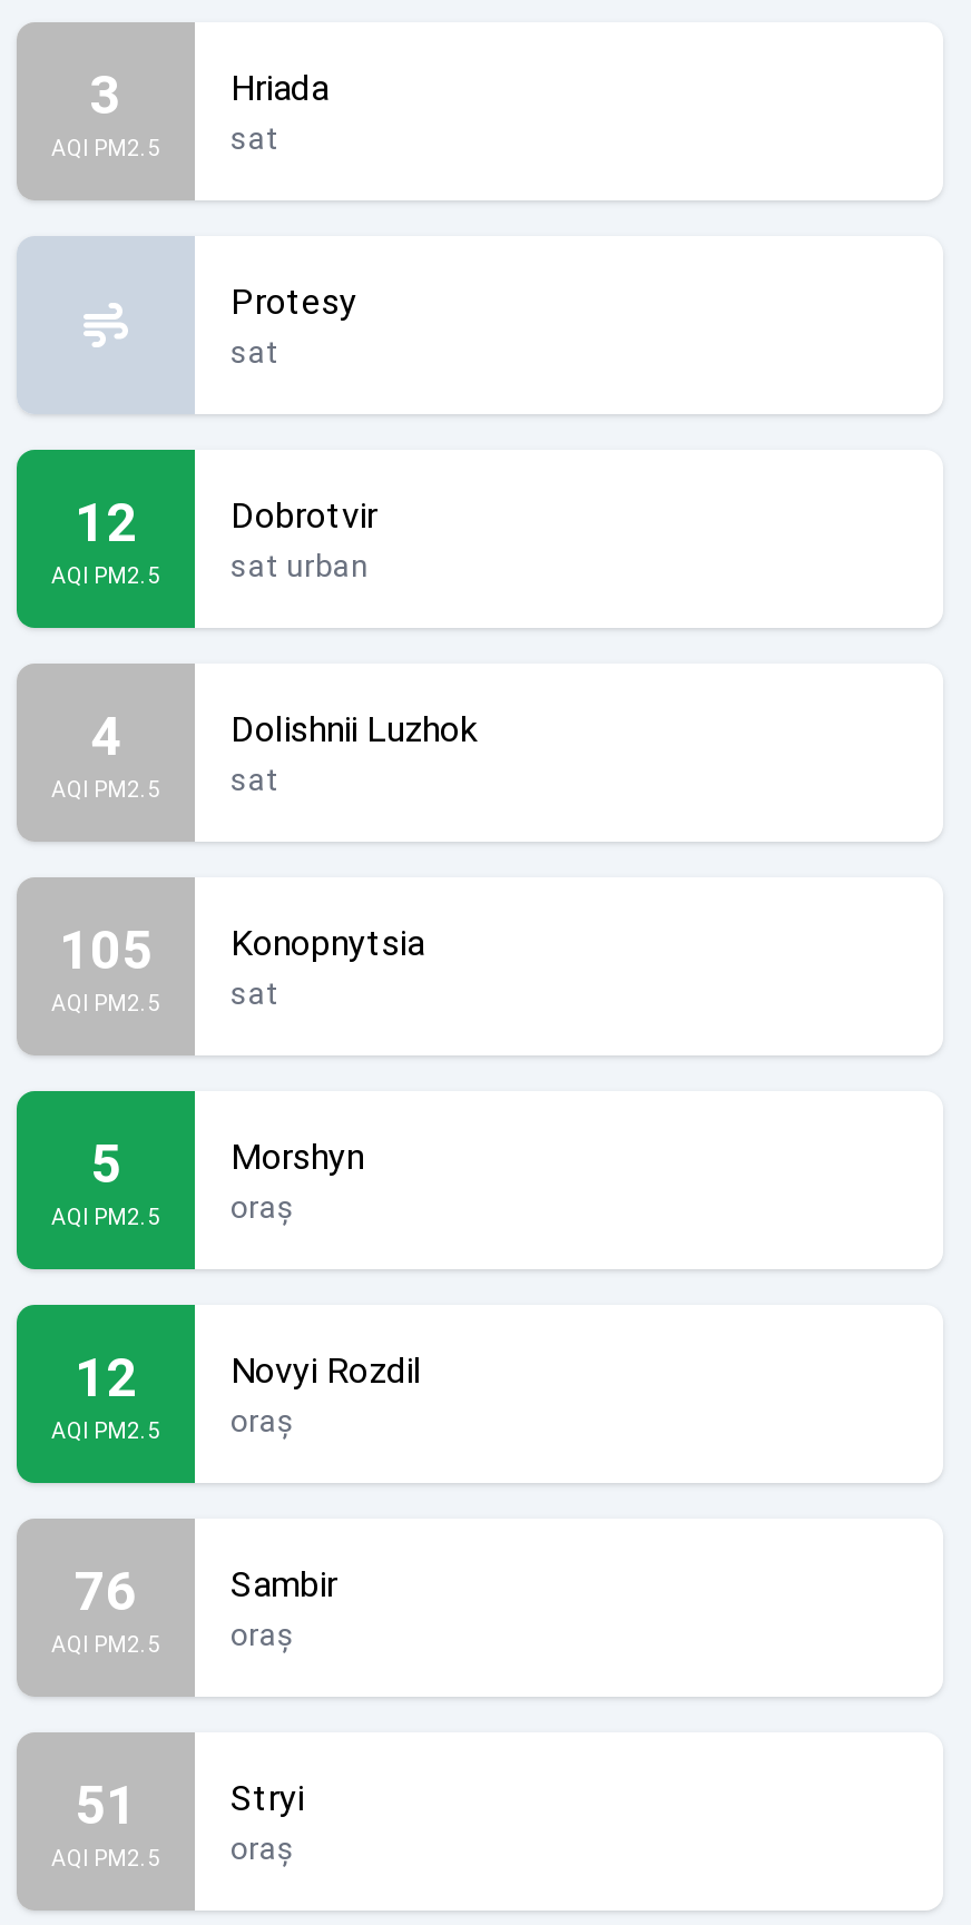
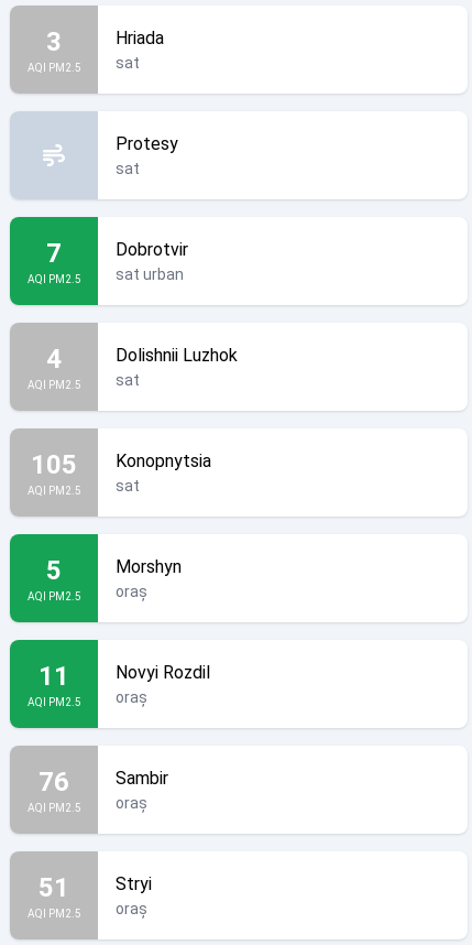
- 12
+ 7

- 12
+ 11
